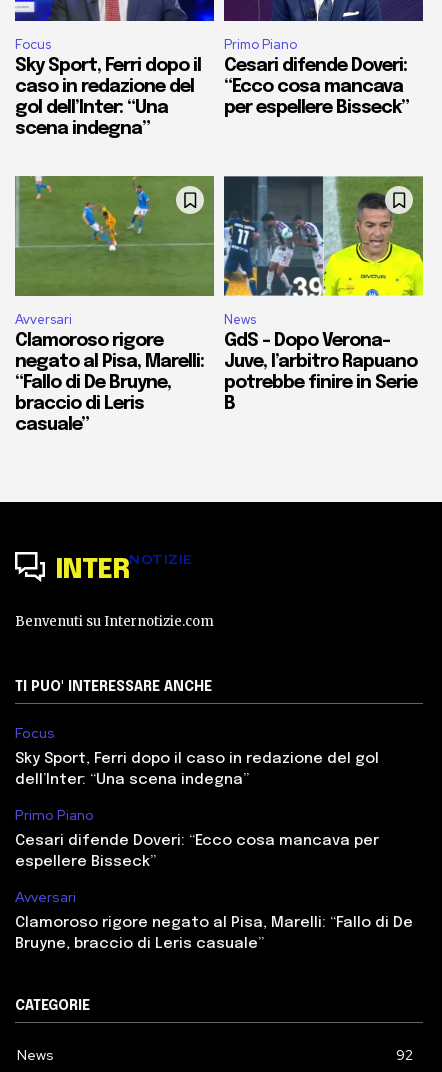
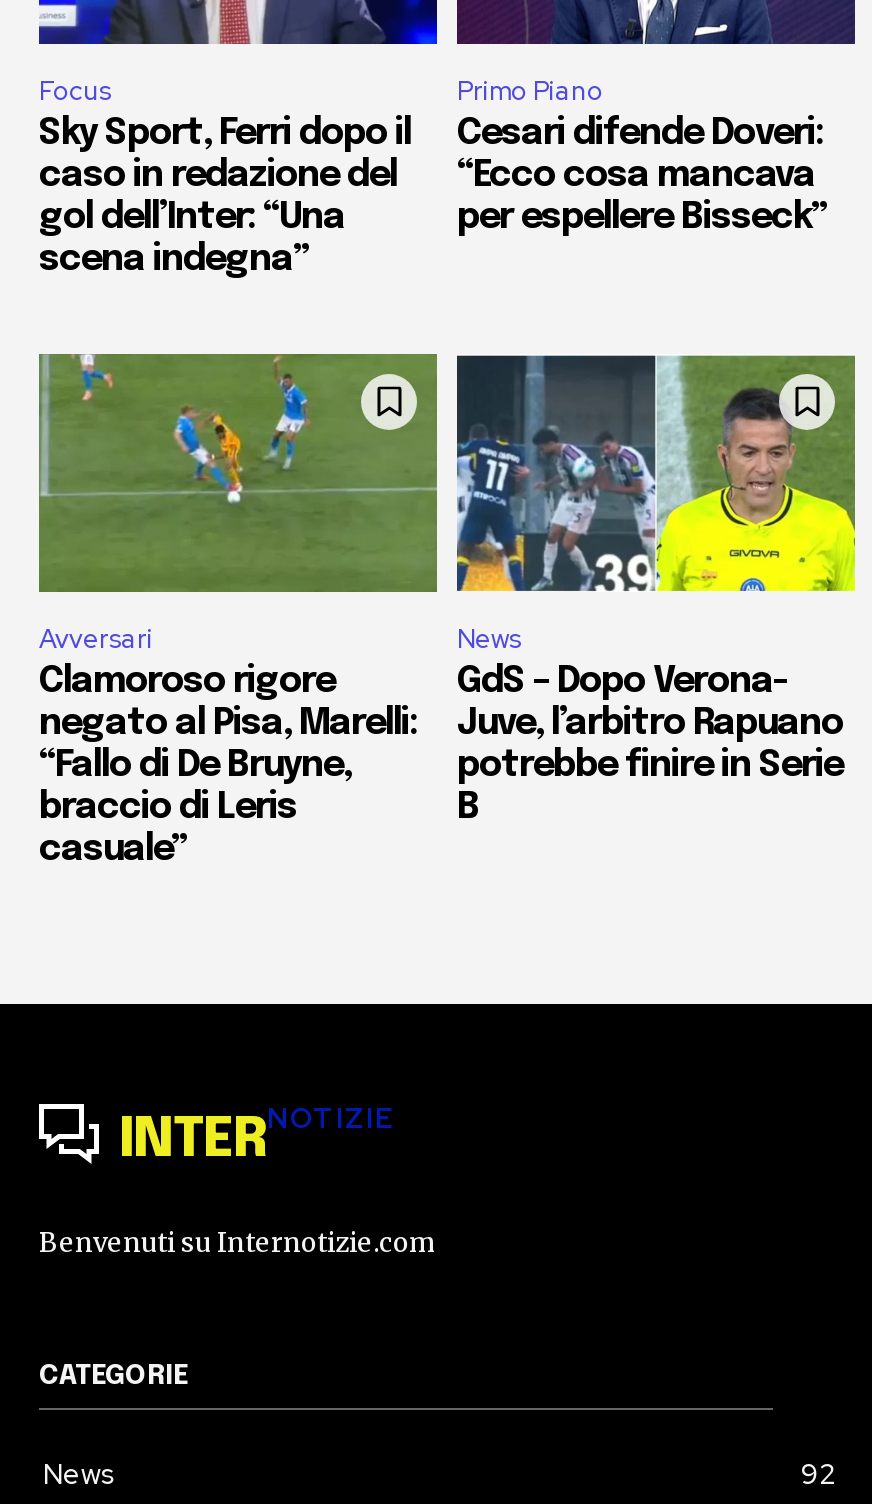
- TI PUO' INTERESSARE ANCHE
- Focus
- Sky Sport, Ferri dopo il caso in redazione del gol
- dell’Inter: “Una scena indegna”
- Primo Piano
- Cesari difende Doveri: “Ecco cosa mancava per
- espellere Bisseck”
- Avversari
- Clamoroso rigore negato al Pisa, Marelli: “Fallo di De
- Bruyne, braccio di Leris casuale”
